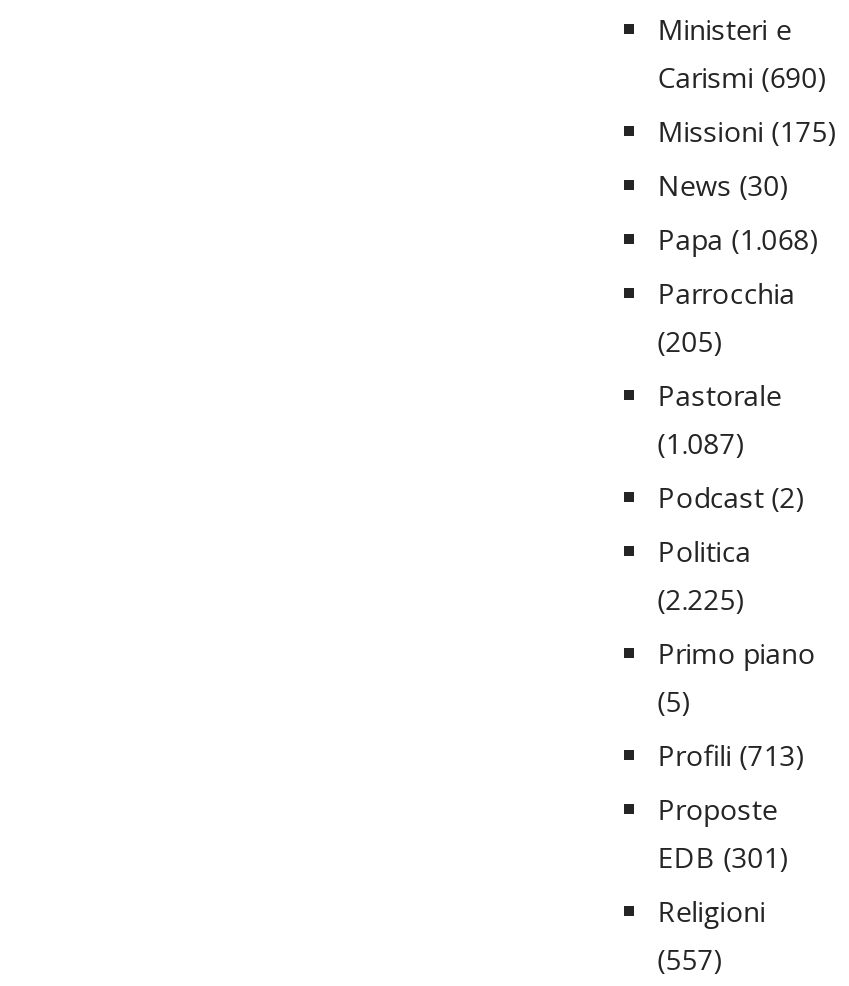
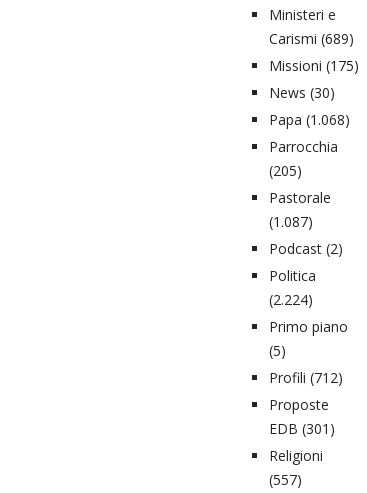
- Carismi (690)
+ Carismi (689)

- (2.225)
+ (2.224)

- Profili (713)
+ Profili (712)
